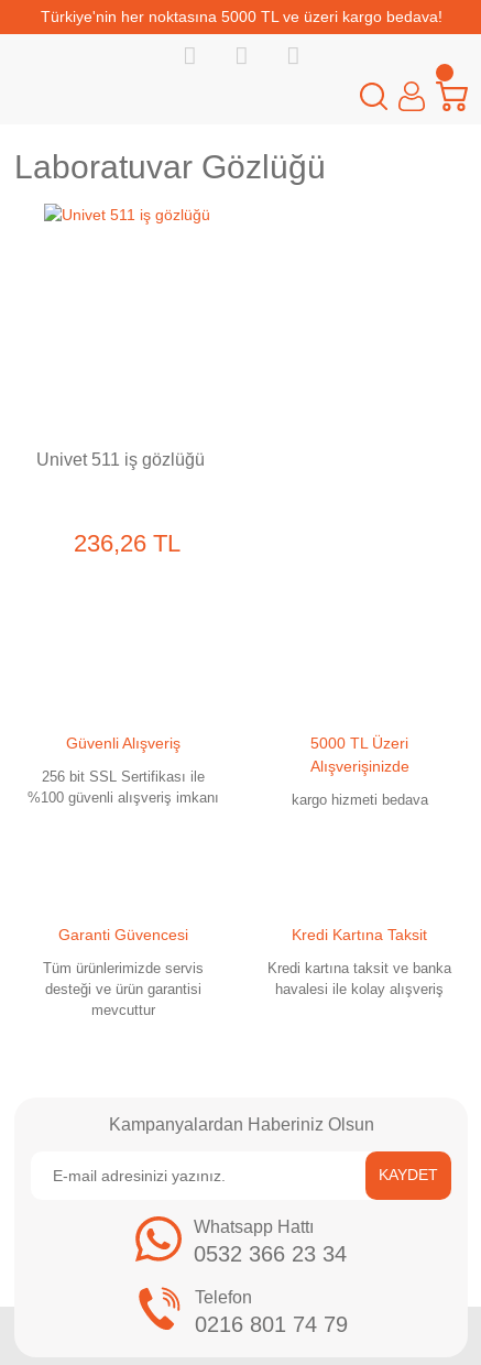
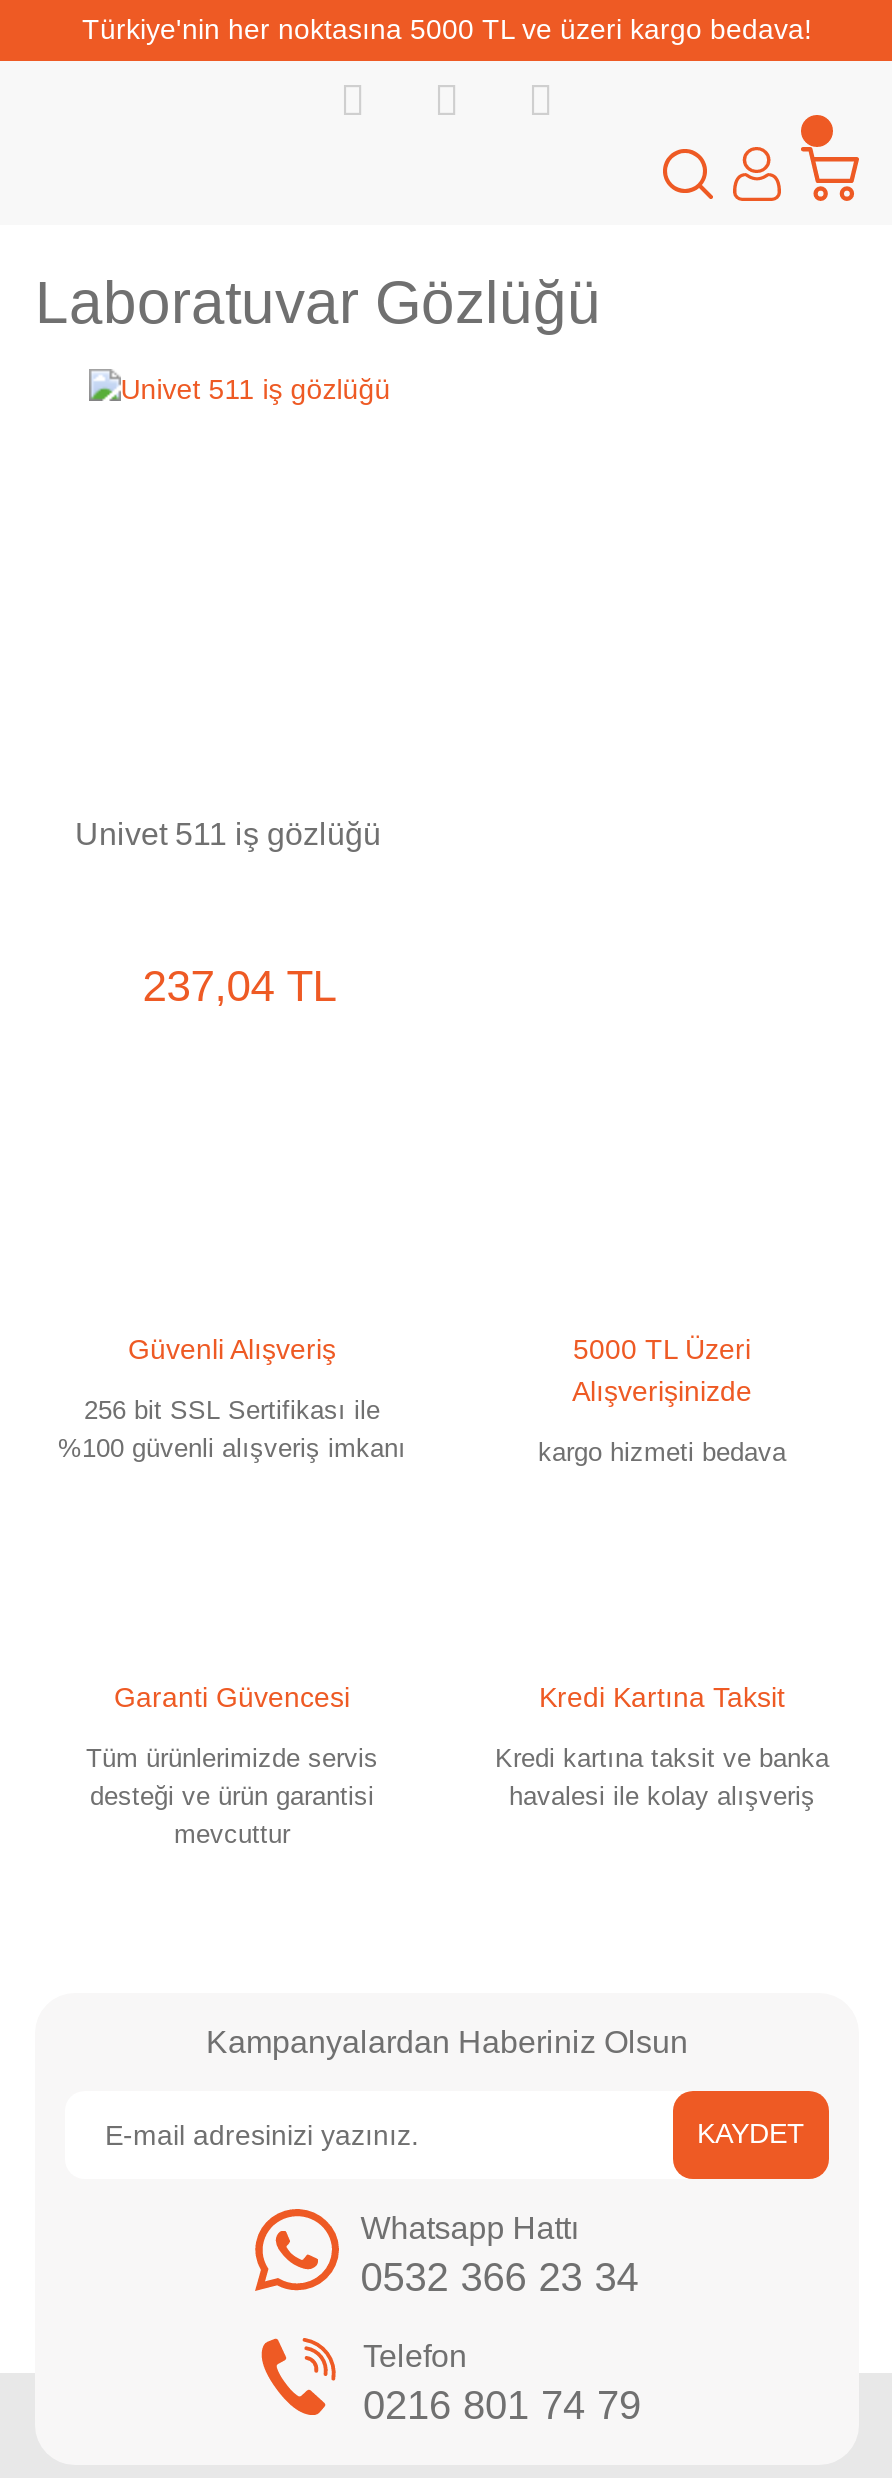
- 236,26 TL
+ 237,04 TL
